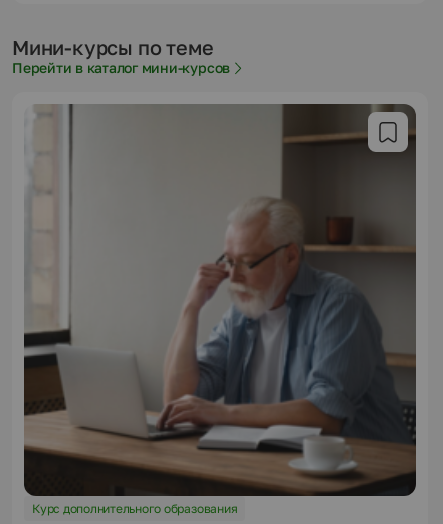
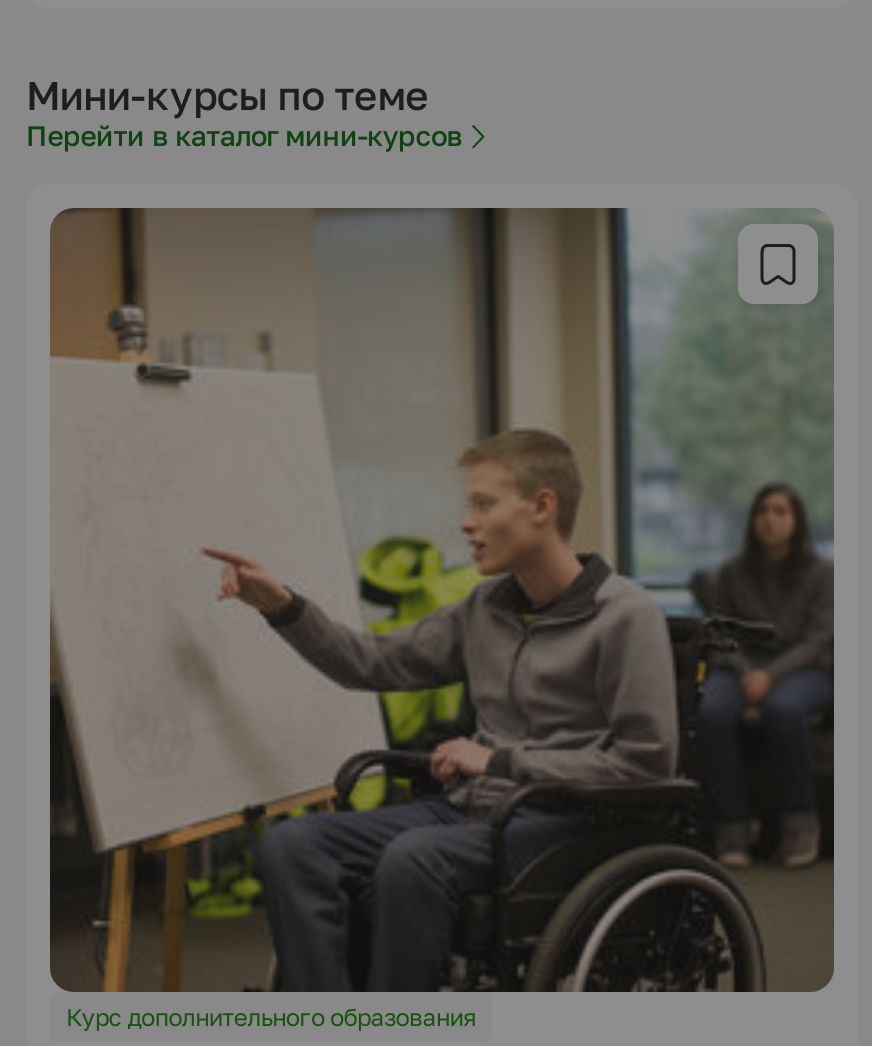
- [image]
+ [image]
